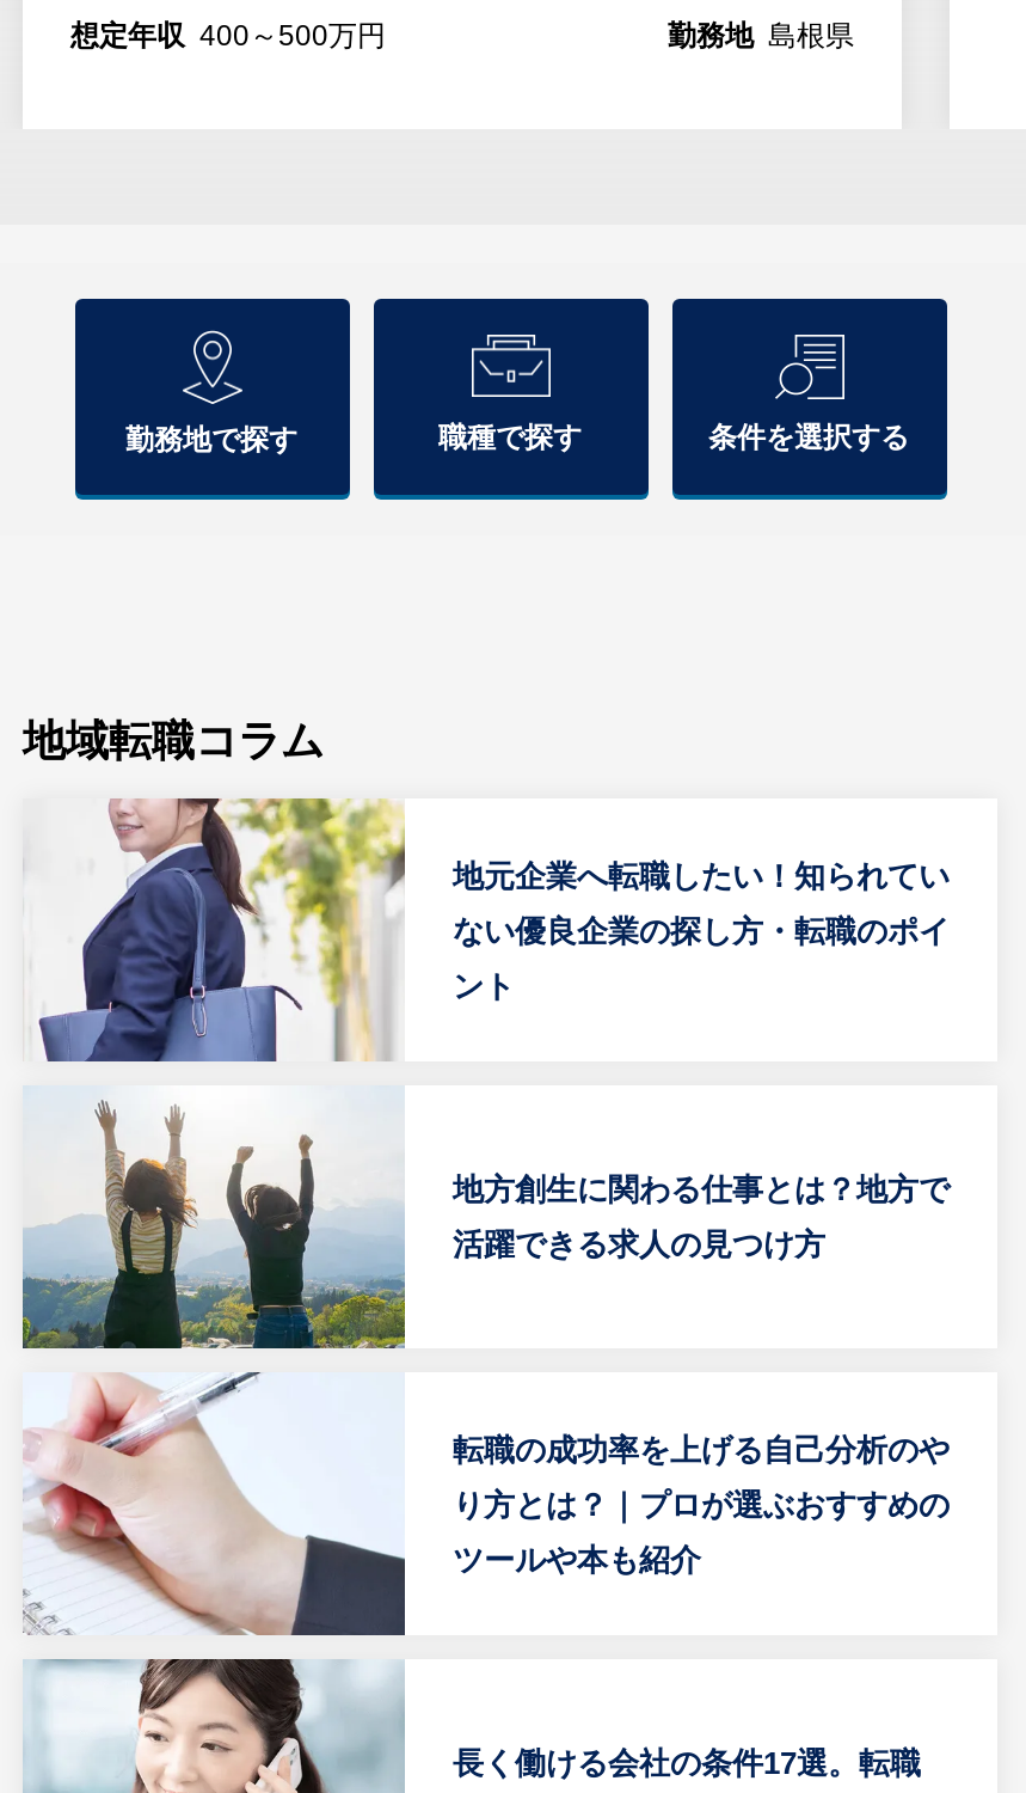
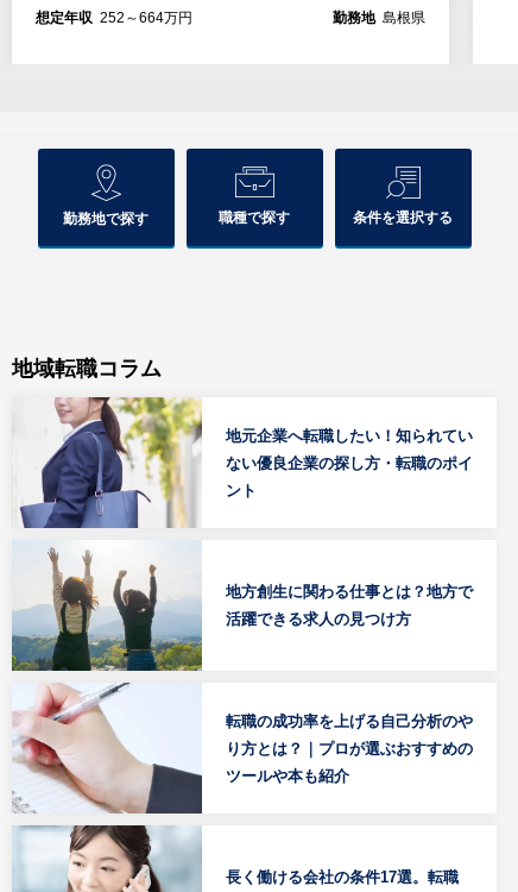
- 想定年収 400～500万円
+ 想定年収 252～664万円
